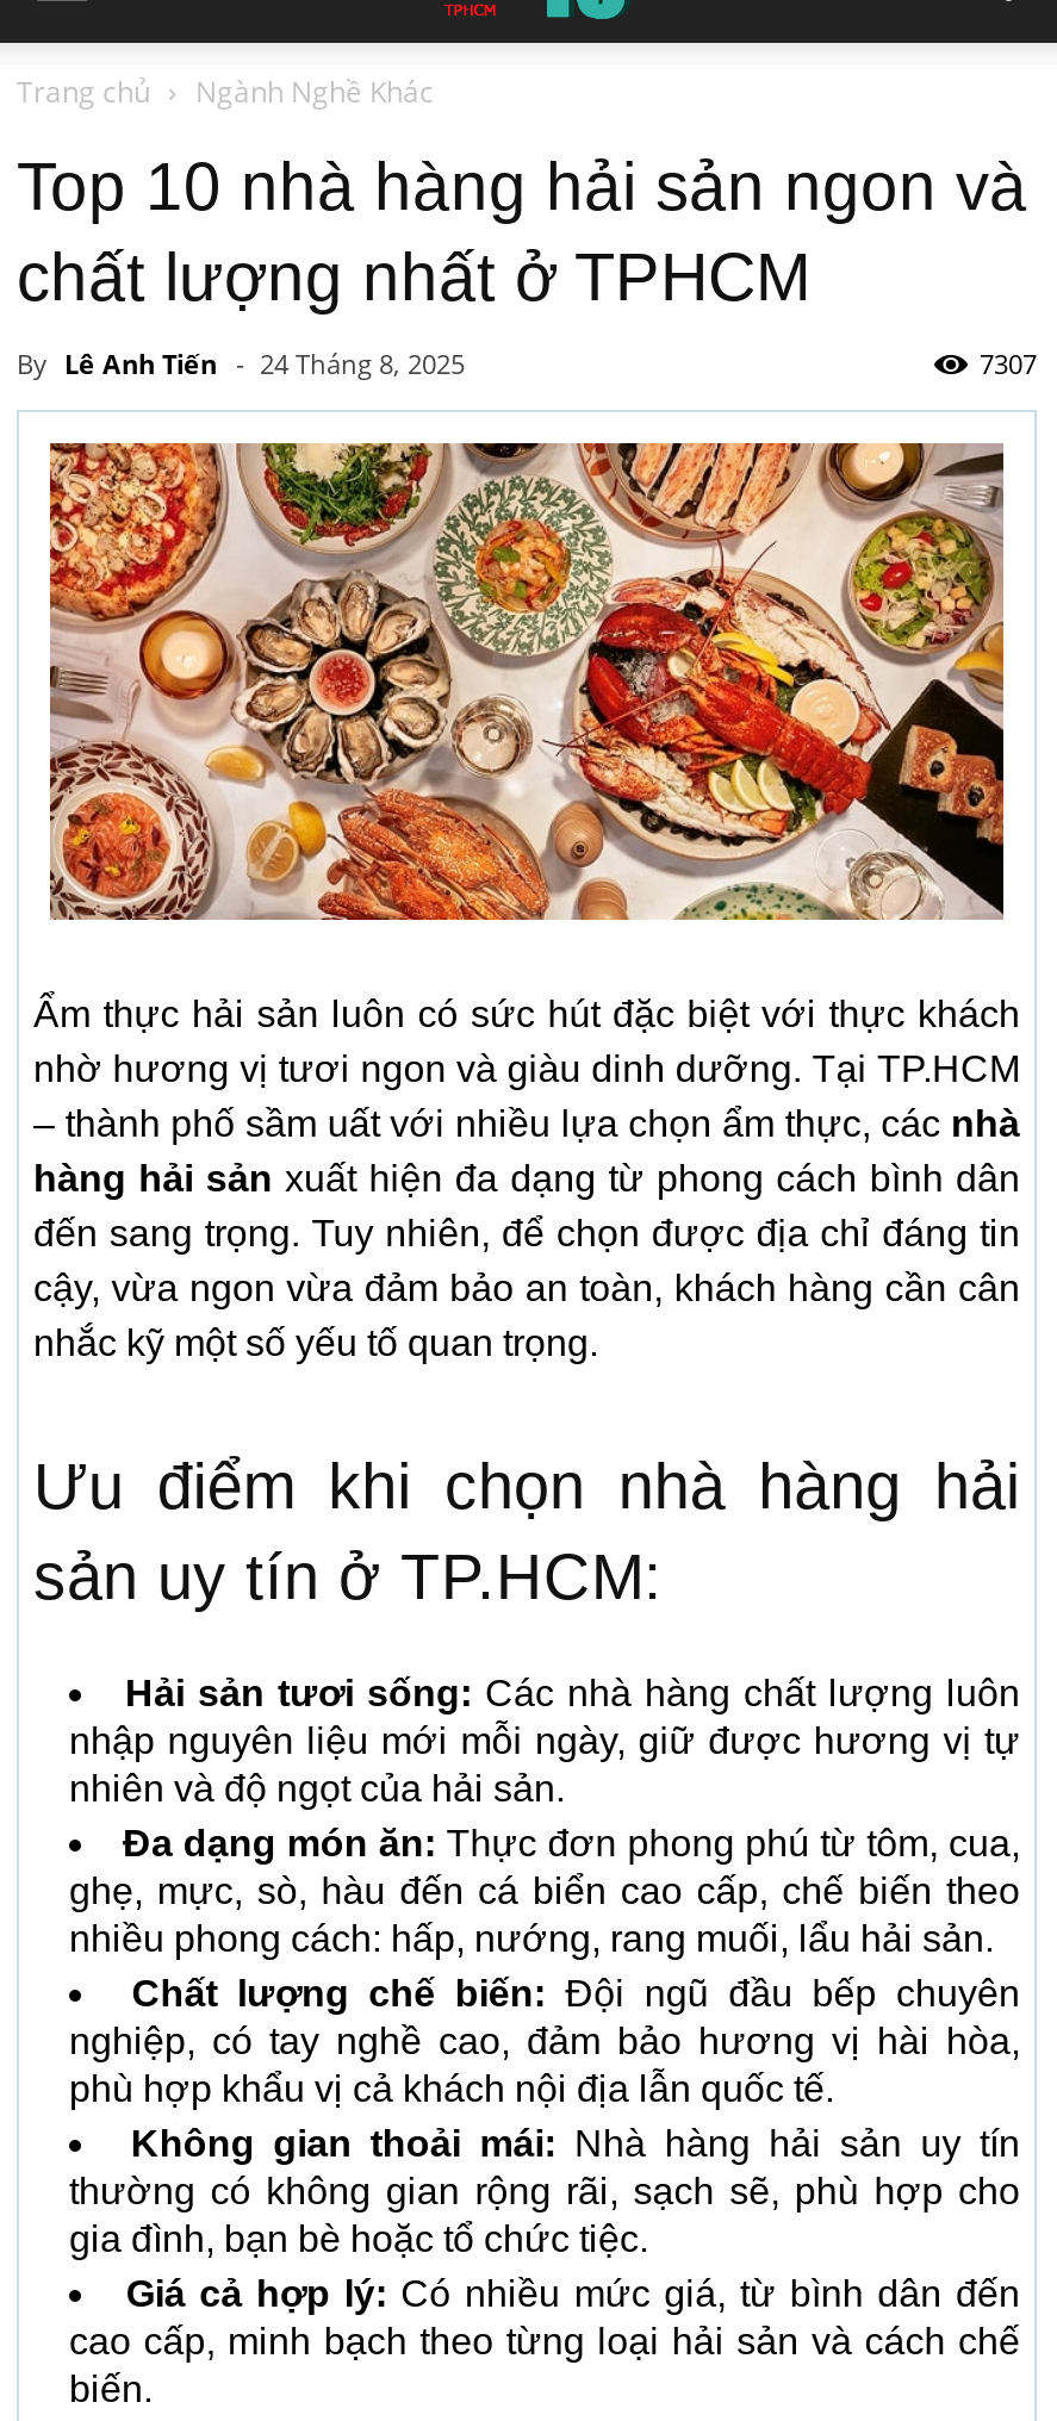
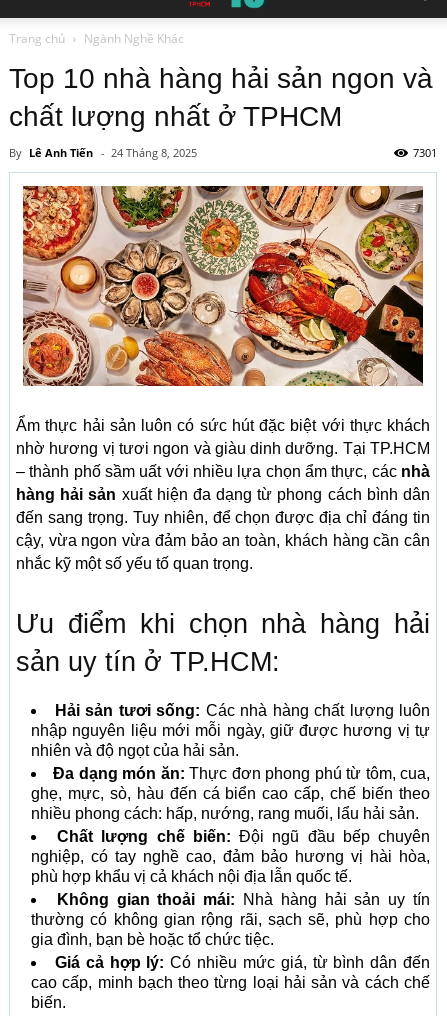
- 7307
+ 7301
